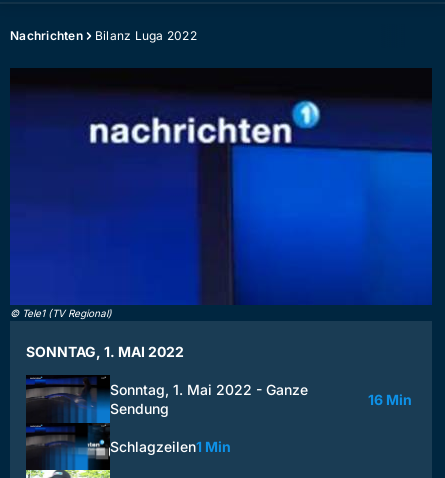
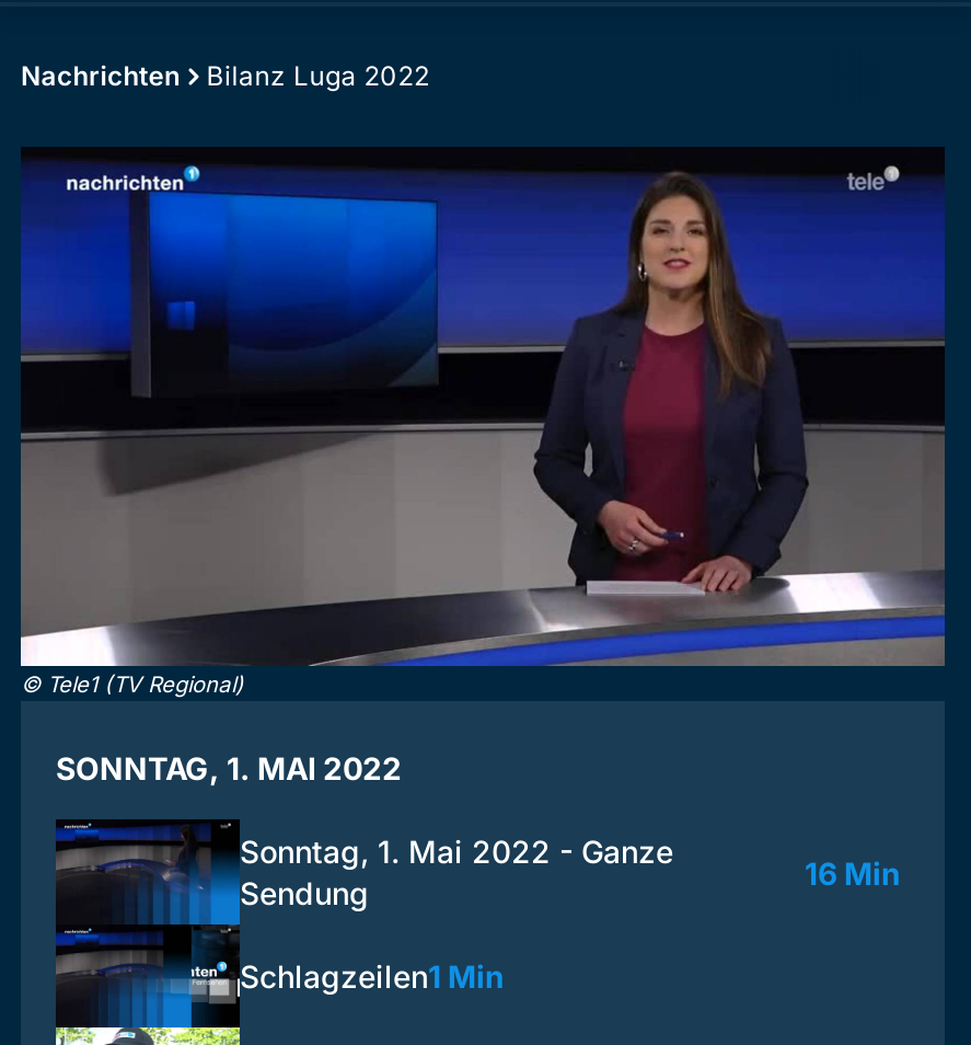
- [image]
+ [image]
